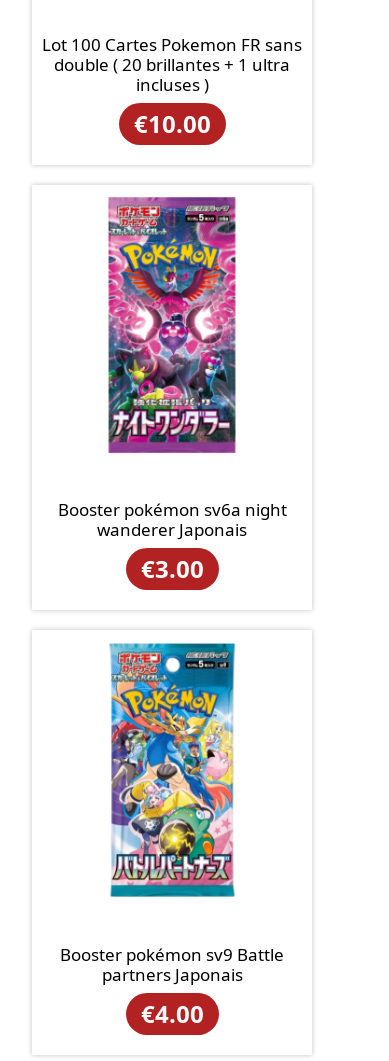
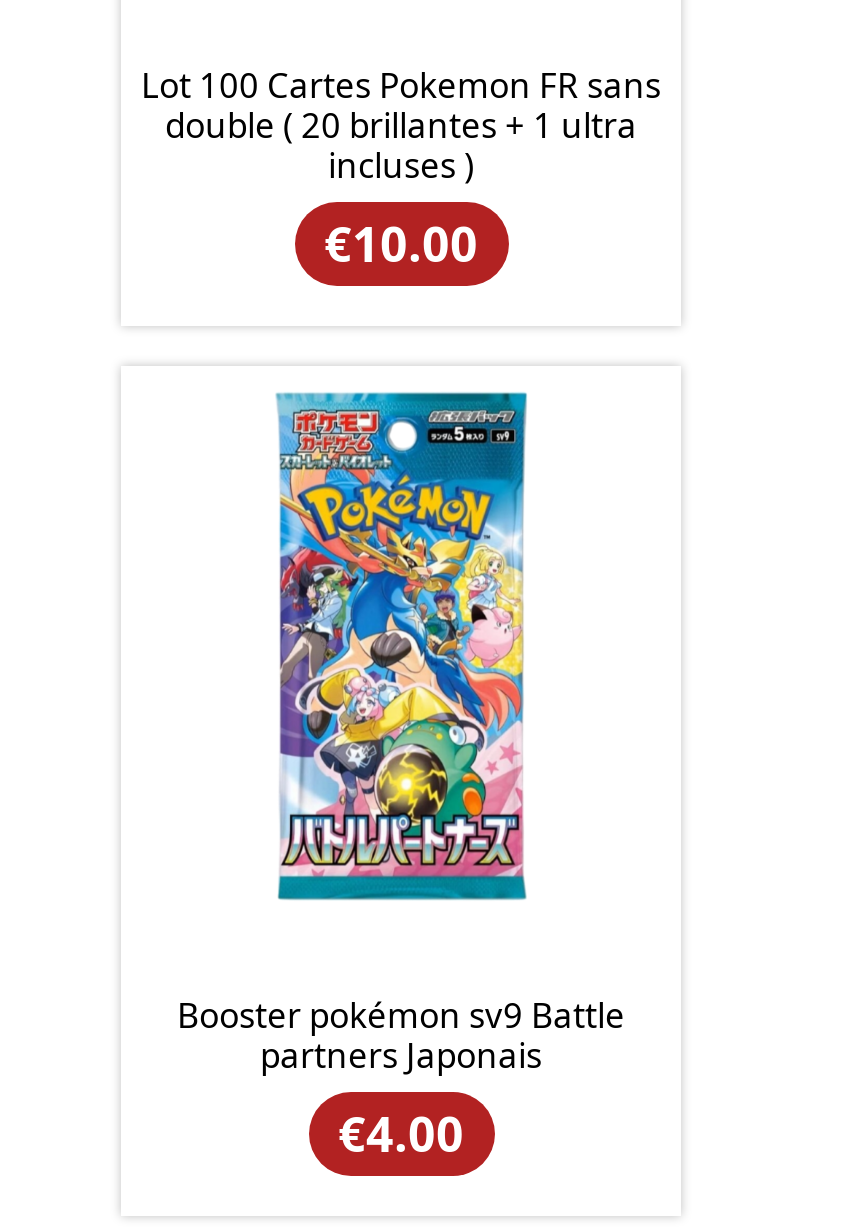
- [image]

- Booster pokémon sv6a night
- wanderer Japonais
- €3.00
